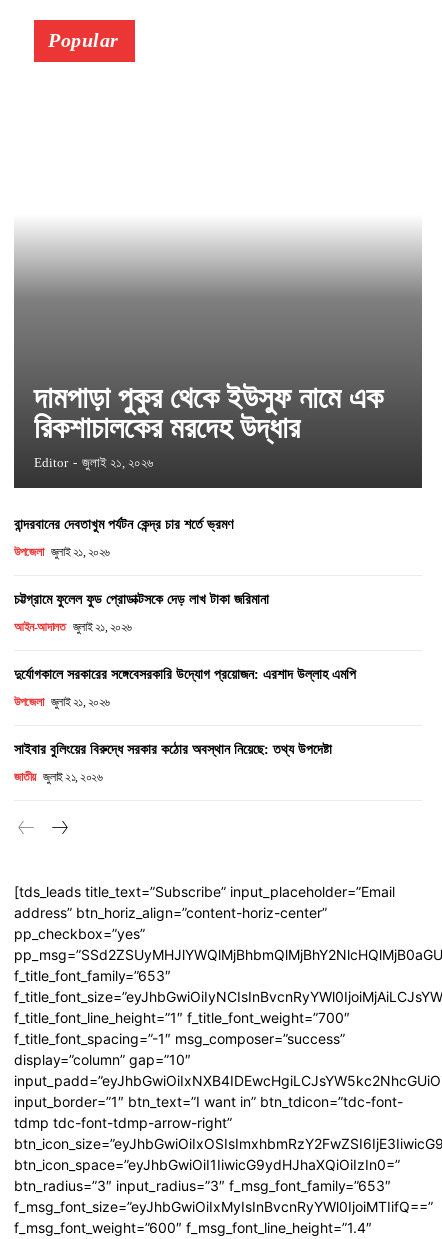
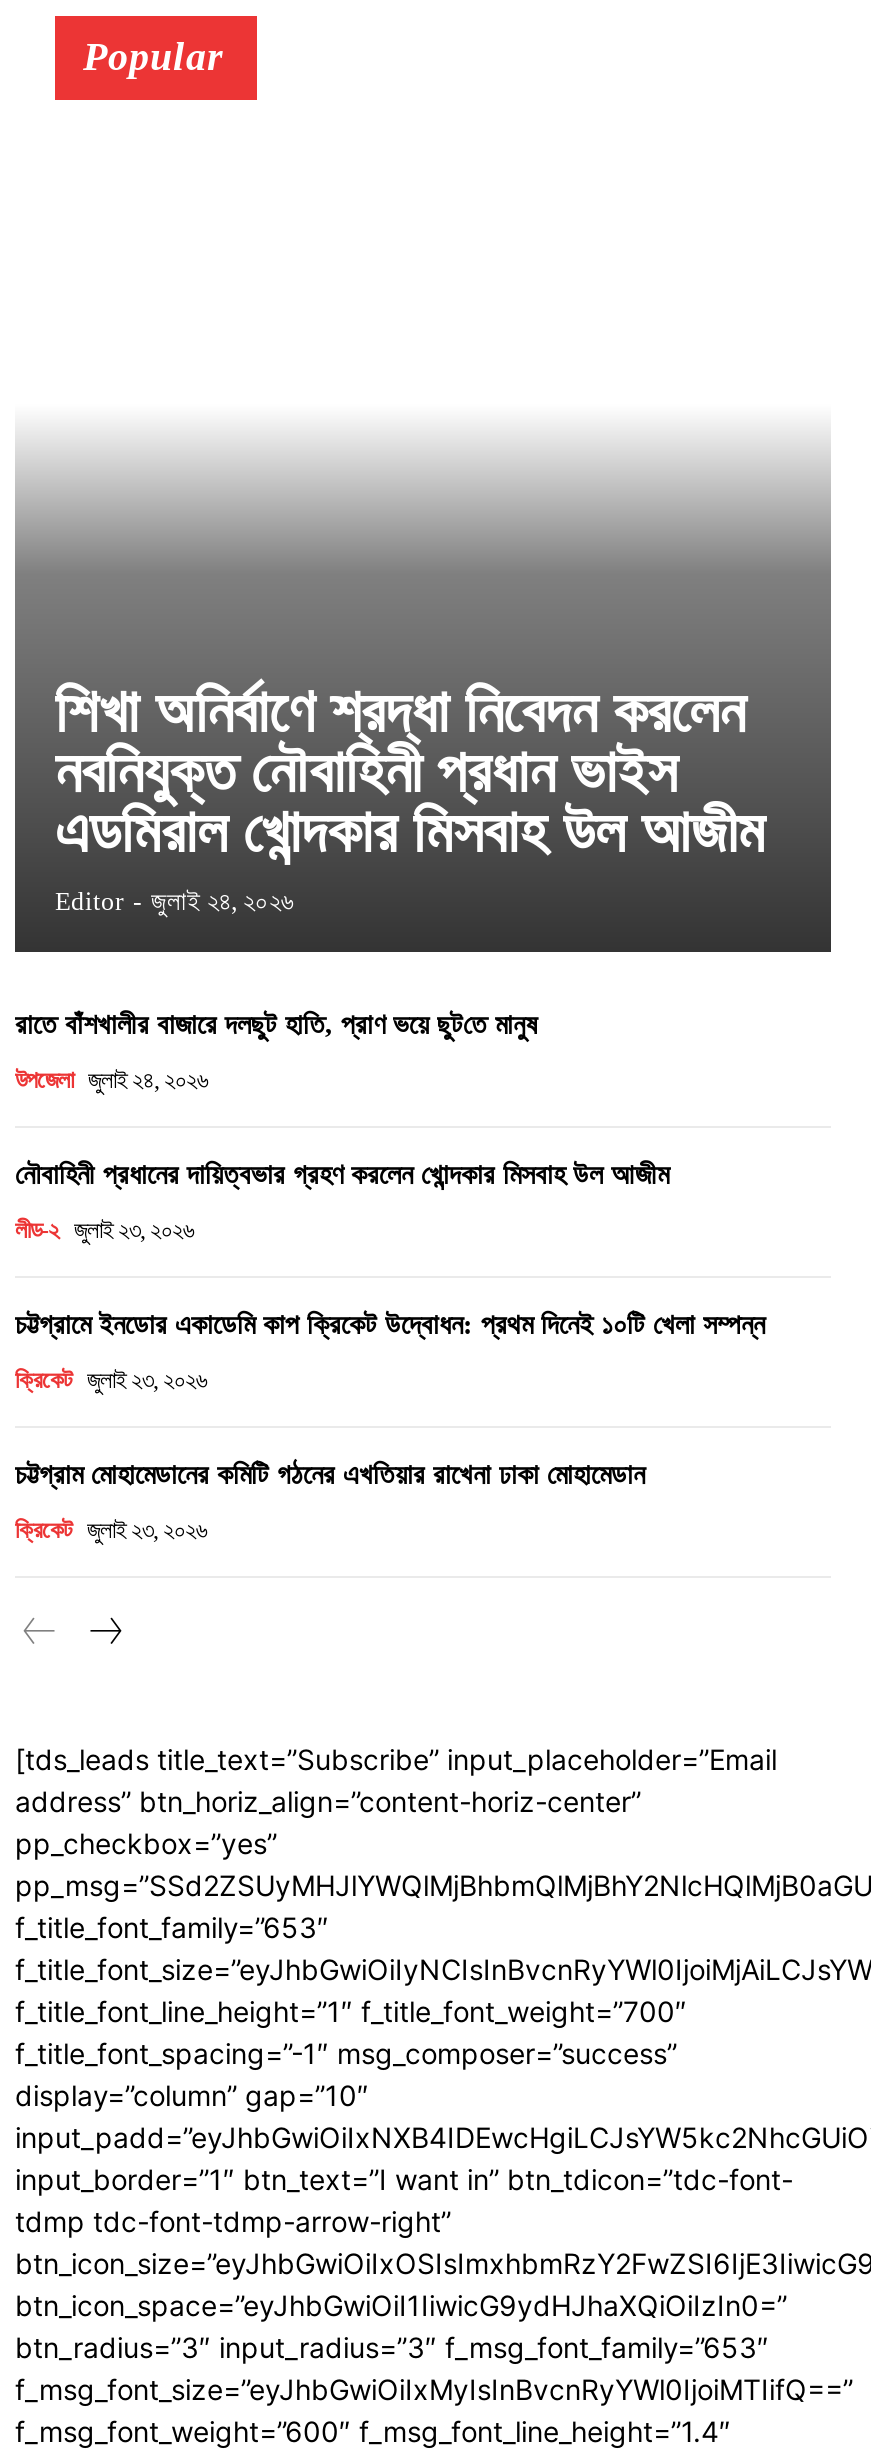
- দামপাড়া পুকুর থেকে ইউসুফ নামে এক
- রিকশাচালকের মরদেহ উদ্ধার
- Editor - জুলাই ২১, ২০২৬
+ শিখা অনির্বাণে শ্রদ্ধা নিবেদন করলেন
+ নবনিযুক্ত নৌবাহিনী প্রধান ভাইস
+ এডমিরাল খোন্দকার মিসবাহ উল আজীম
+ Editor - জুলাই ২৪, ২০২৬

- বান্দরবানের দেবতাখুম পর্যটন কেন্দ্র চার শর্তে ভ্রমণ
+ রাতে বাঁশখালীর বাজারে দলছুট হা‌তি, প্রাণ ভয়ে ছুট‌তে মানুষ

- উপজেলা জুলাই ২১, ২০২৬
+ উপজেলা জুলাই ২৪, ২০২৬

- চট্টগ্রামে ফুলেল ফুড প্রোডাক্টসকে দেড় লাখ টাকা জরিমানা
+ নৌবাহিনী প্রধানের দায়িত্বভার গ্রহণ করলেন খোন্দকার মিসবাহ উল আজীম

- আইন-আদালত জুলাই ২১, ২০২৬
+ লীড-২ জুলাই ২৩, ২০২৬

- দুর্যোগকালে সরকারের সঙ্গেবেসরকারি উদ্যোগ প্রয়োজন: এরশাদ উল্লাহ এমপি
+ চট্টগ্রামে ইনডোর একাডেমি কাপ ক্রিকেট উদ্বোধন: প্রথম দিনেই ১০টি খেলা সম্পন্ন

- উপজেলা জুলাই ২১, ২০২৬
+ ক্রিকেট জুলাই ২৩, ২০২৬

- সাইবার বুলিংয়ের বিরুদ্ধে সরকার কঠোর অবস্থান নিয়েছে: তথ্য উপদেষ্টা
+ চট্টগ্রাম মোহামেডানের কমিটি গঠনের এখতিয়ার রাখেনা ঢাকা মোহামেডান

- জাতীয় জুলাই ২১, ২০২৬
+ ক্রিকেট জুলাই ২৩, ২০২৬
